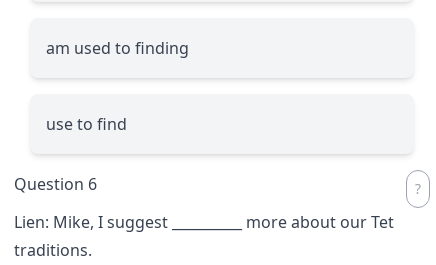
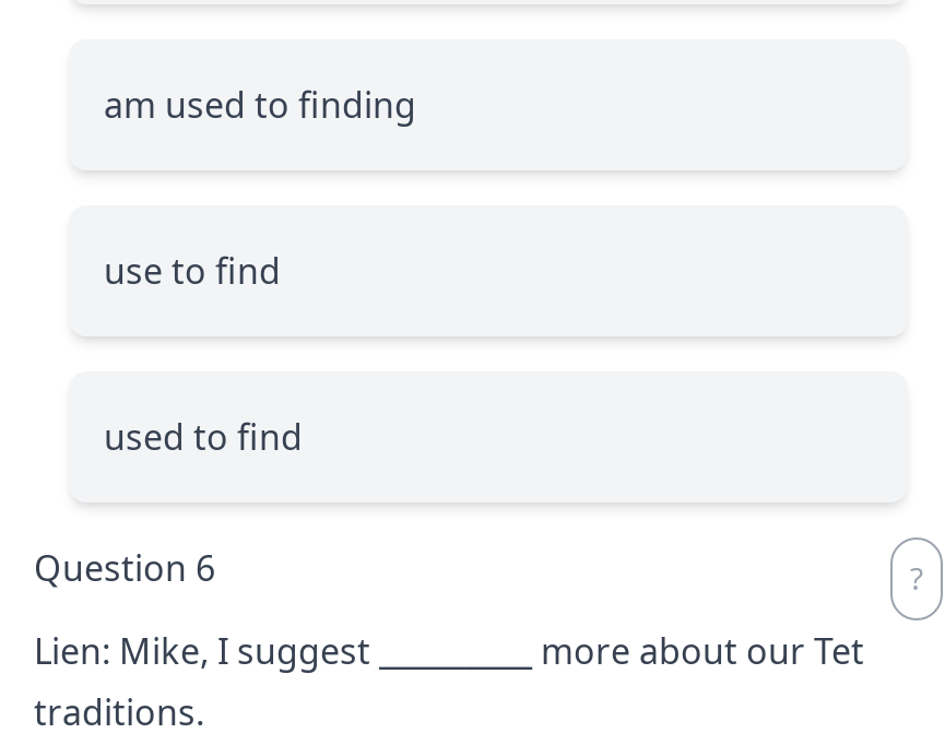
+ used to find
